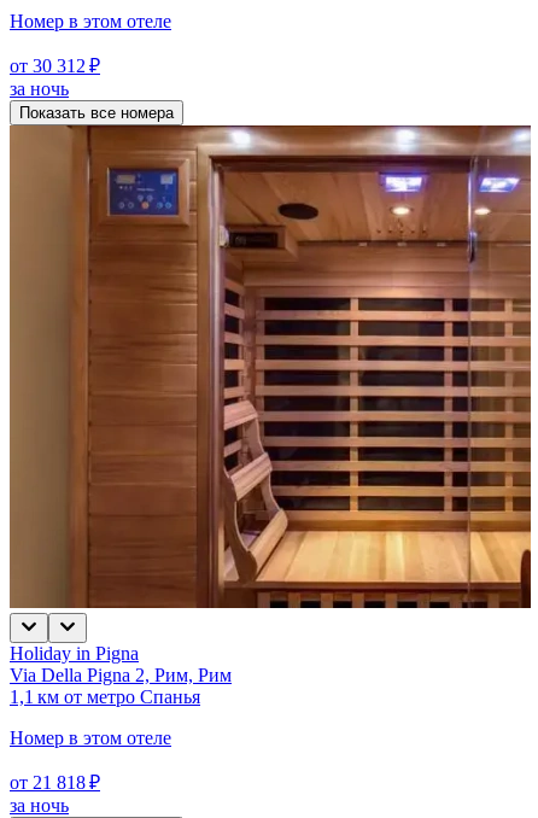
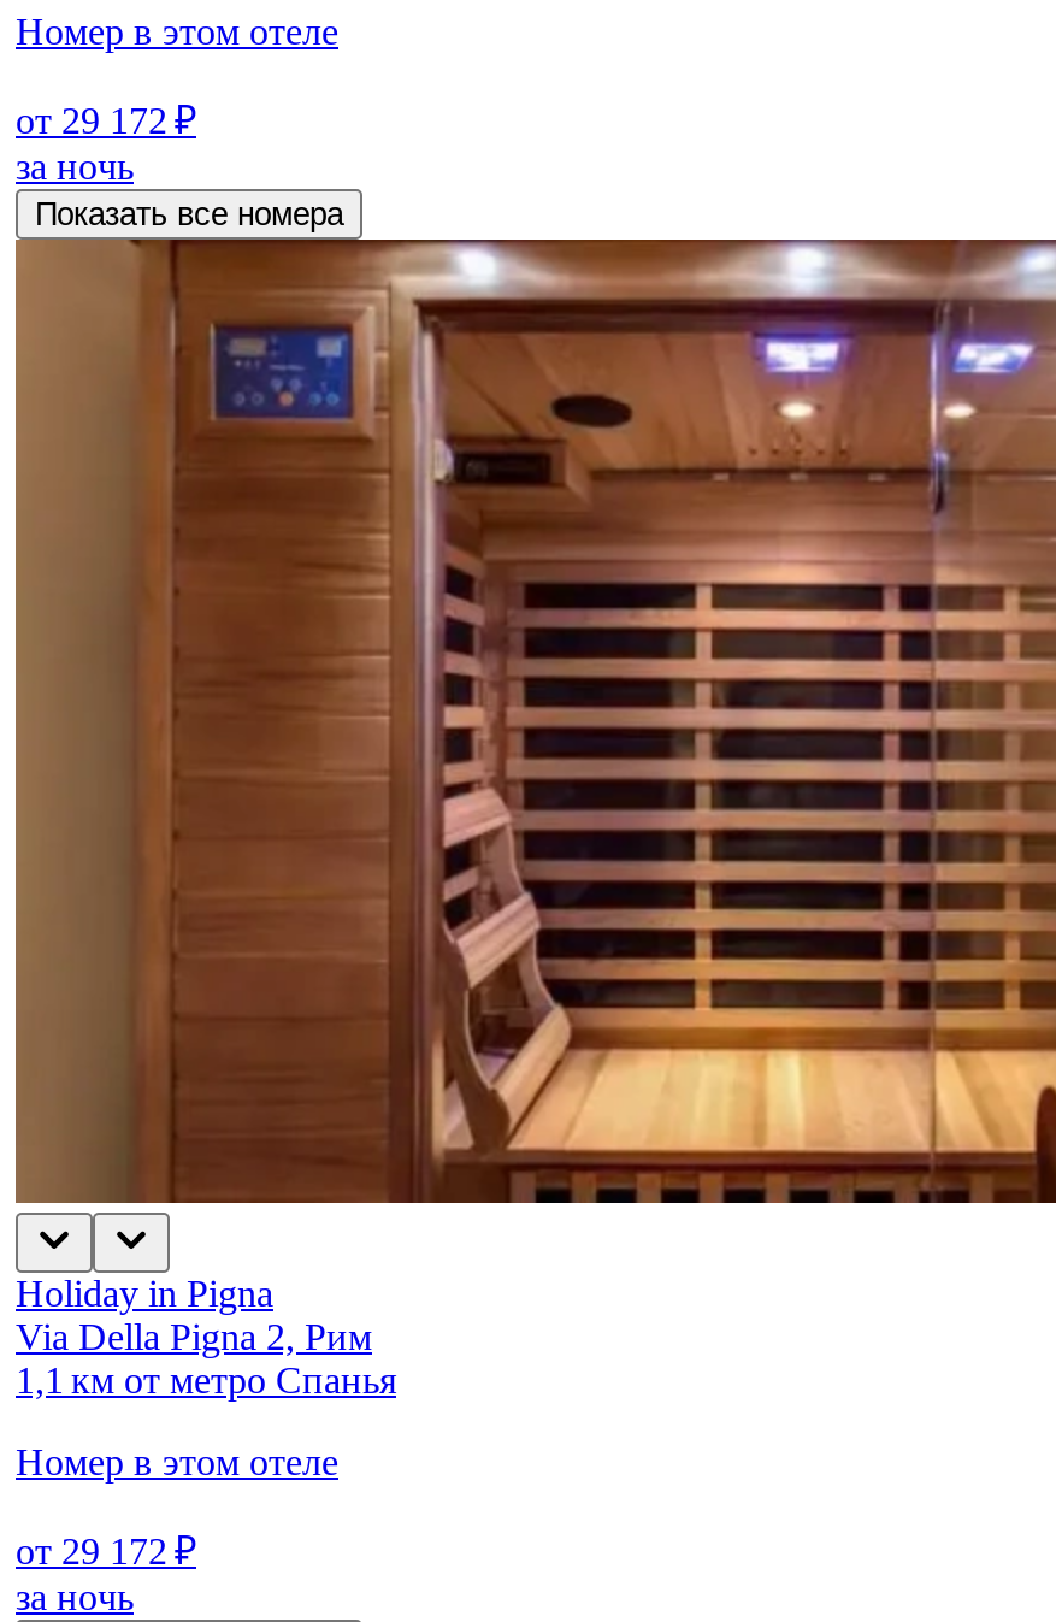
- от 30 312 ₽
+ от 29 172 ₽

- Via Della Pigna 2, Рим, Рим
+ Via Della Pigna 2, Рим

- от 21 818 ₽
+ от 29 172 ₽
